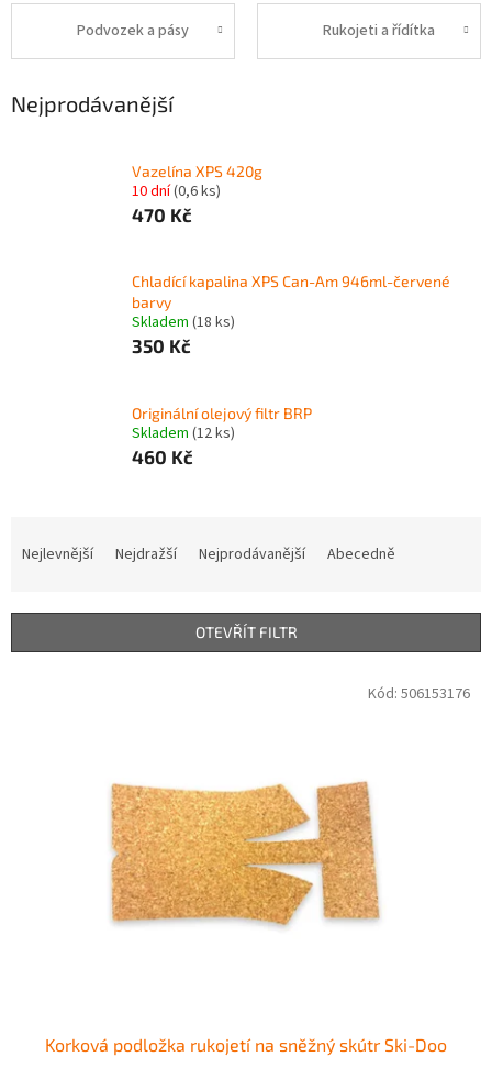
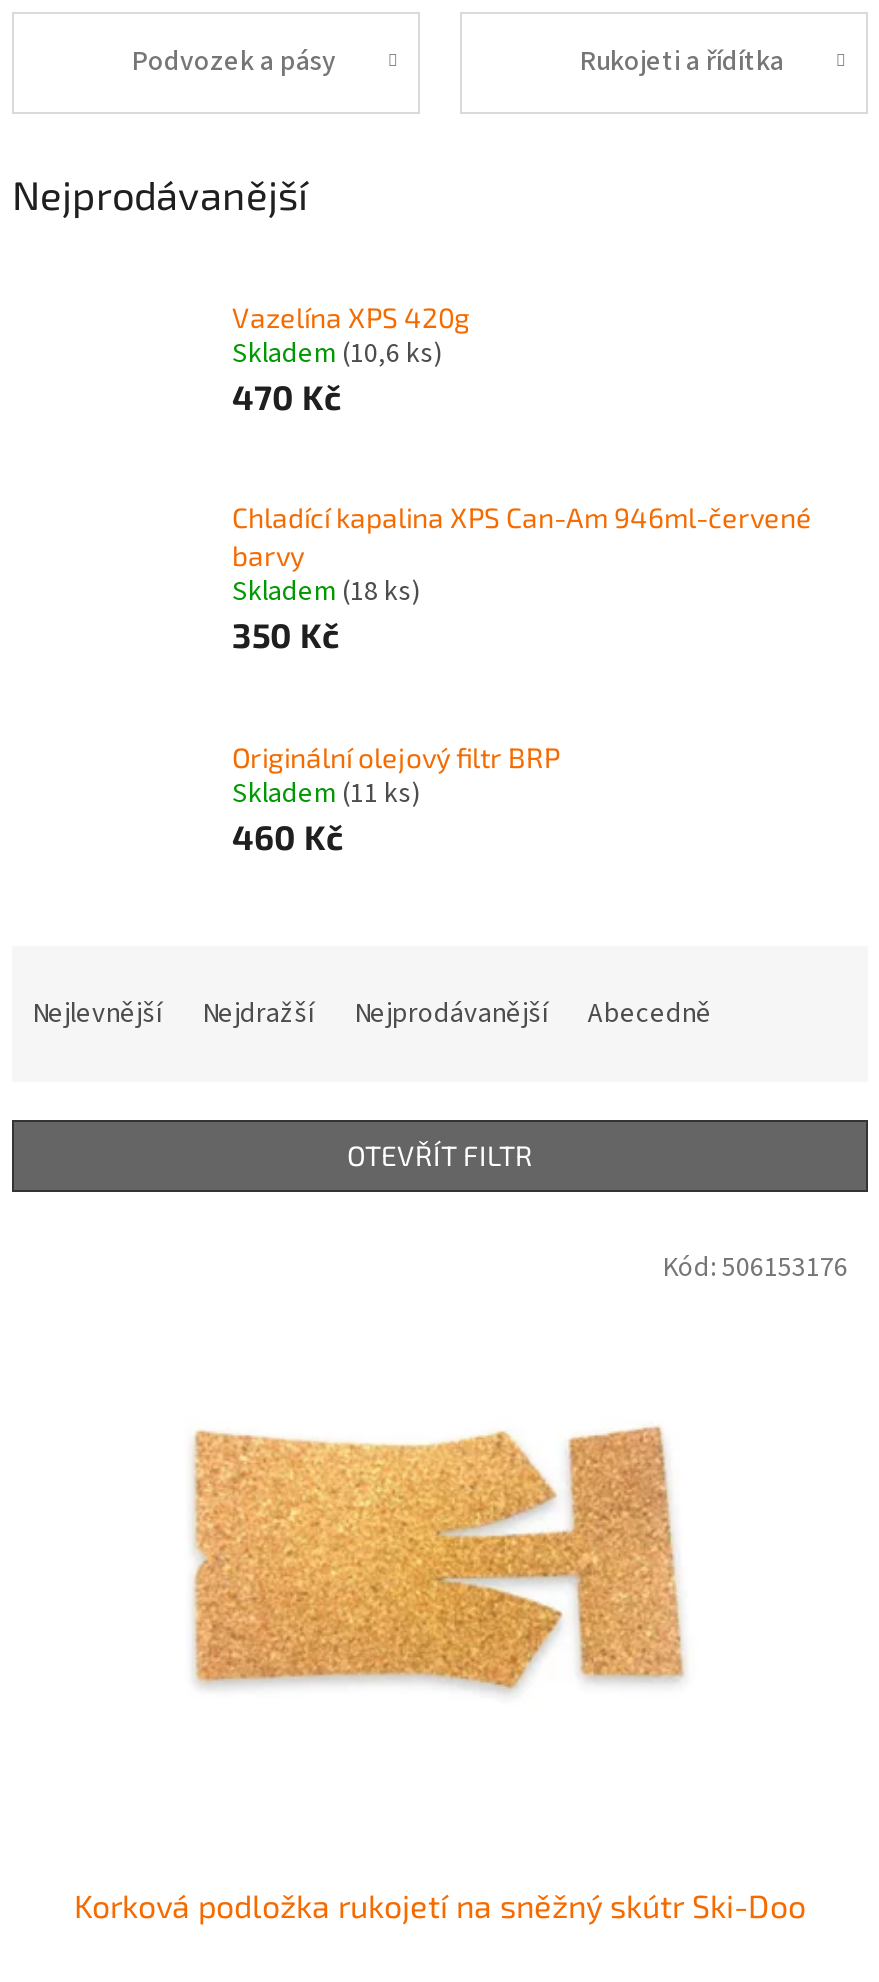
- 10 dní (0,6 ks)
+ Skladem (10,6 ks)

- Skladem (12 ks)
+ Skladem (11 ks)
